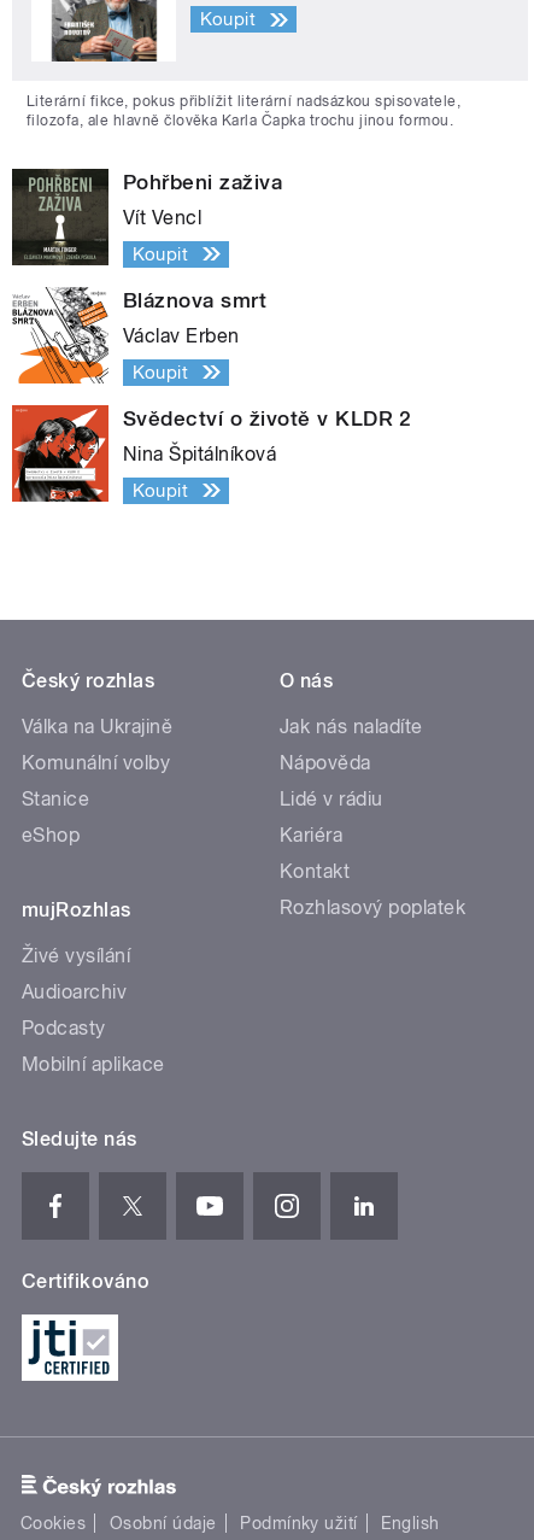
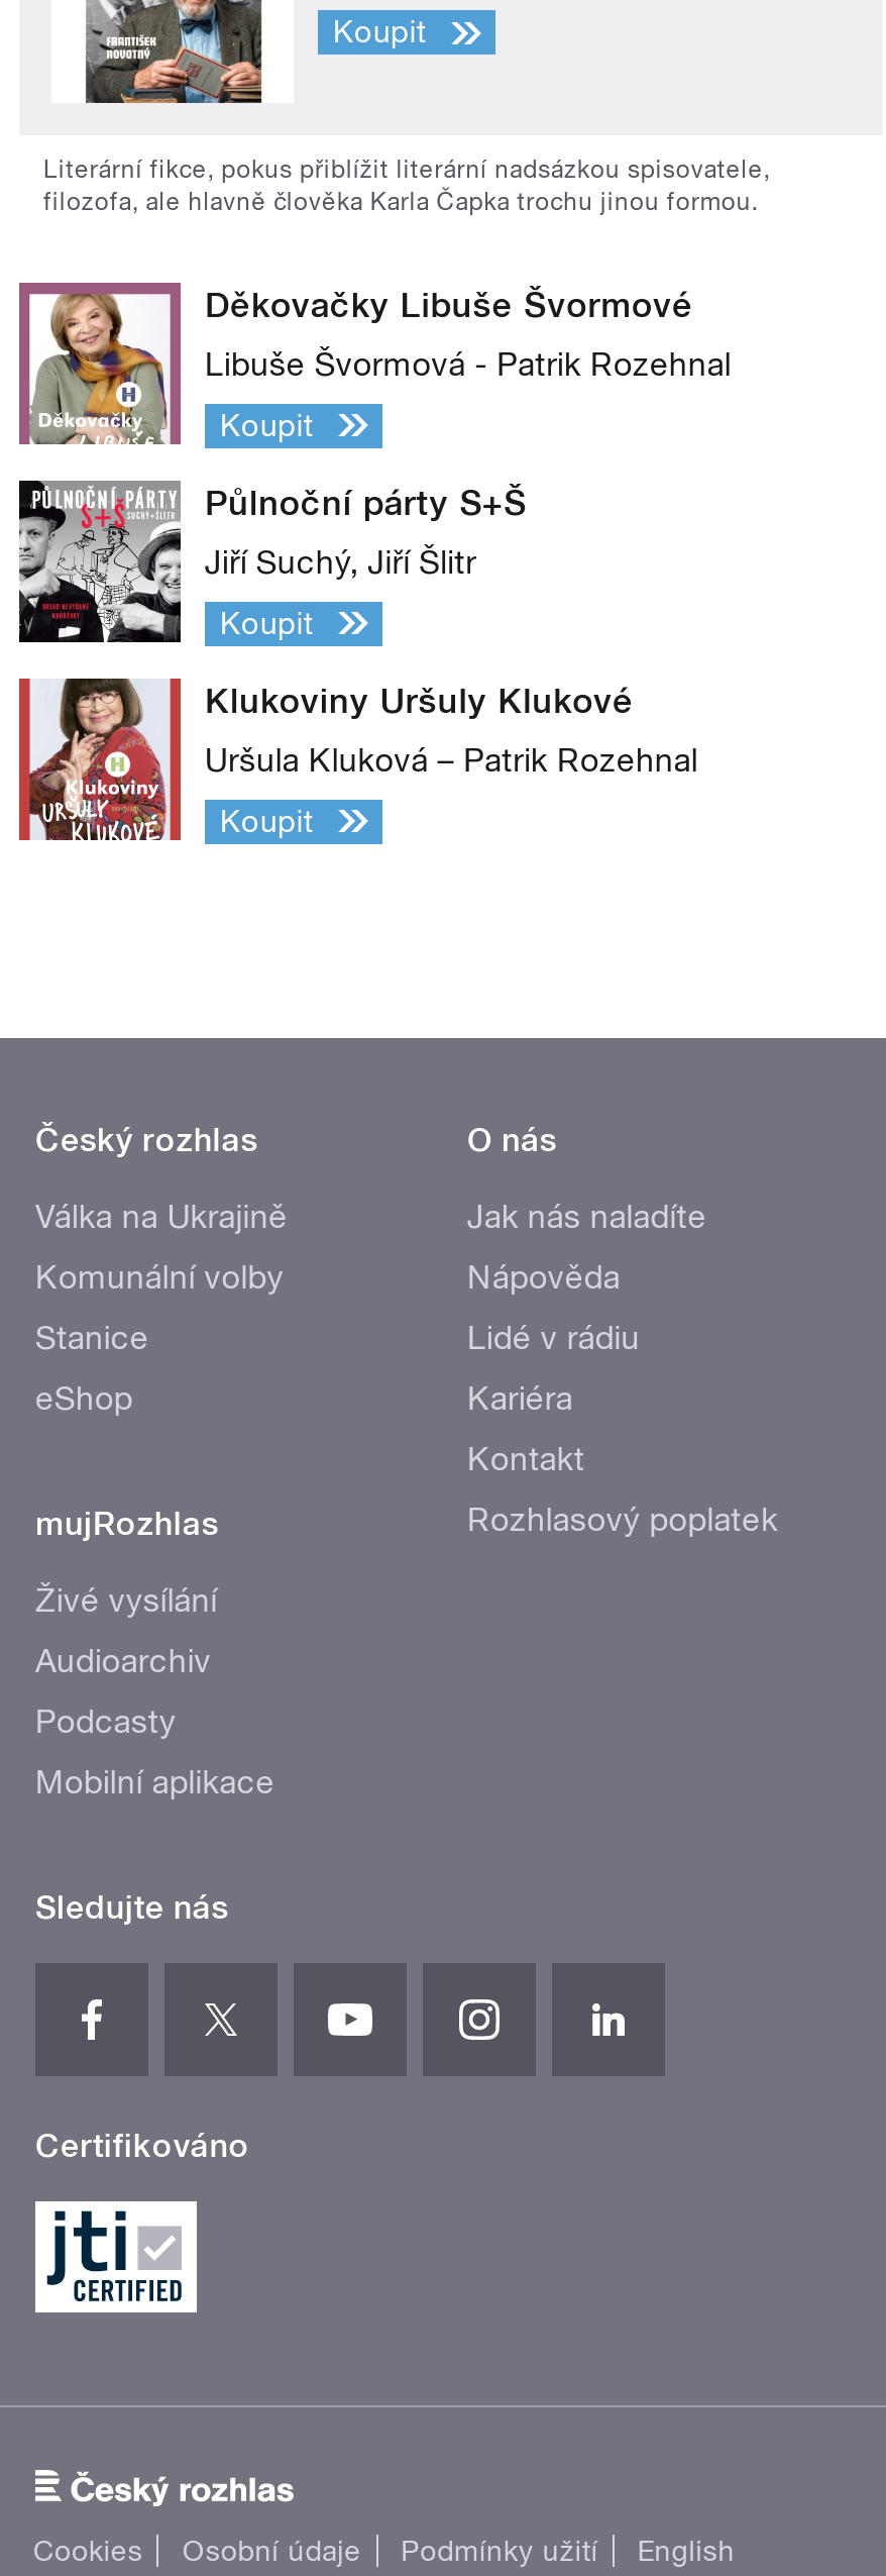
- [image]
- Pohřbeni zaživa
+ [image]
+ Děkovačky Libuše Švormové

- Vít Vencl
+ Libuše Švormová - Patrik Rozehnal

- [image]
- Bláznova smrt
+ [image]
+ Půlnoční párty S+Š

- Václav Erben
+ Jiří Suchý, Jiří Šlitr

- [image]
- Svědectví o životě v KLDR 2
+ [image]
+ Klukoviny Uršuly Klukové

- Nina Špitálníková
+ Uršula Kluková – Patrik Rozehnal
